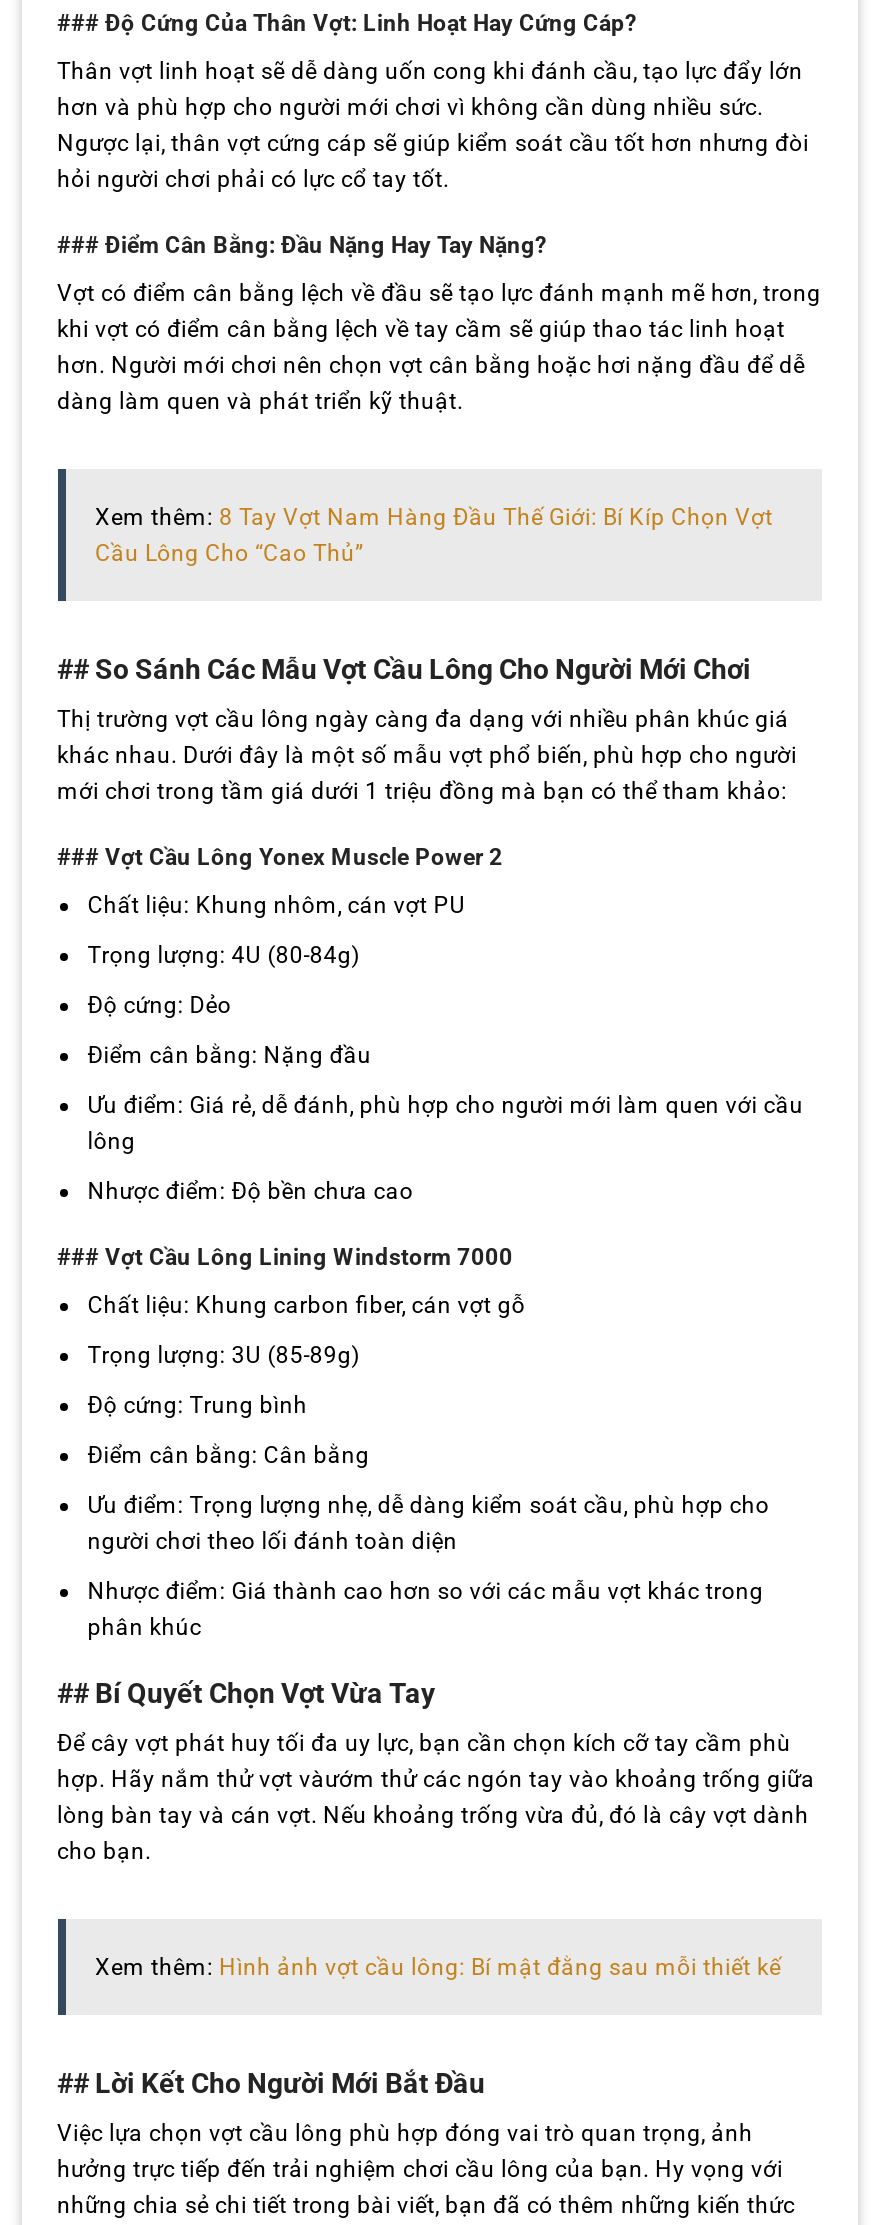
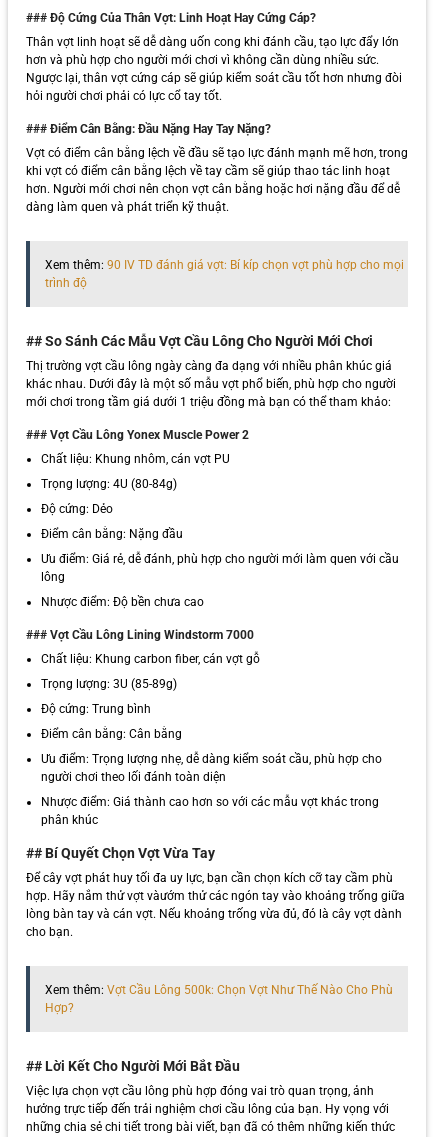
- Xem thêm: 8 Tay Vợt Nam Hàng Đầu Thế Giới: Bí Kíp Chọn Vợt
- Cầu Lông Cho “Cao Thủ”
+ Xem thêm: 90 IV TD đánh giá vợt: Bí kíp chọn vợt phù hợp cho mọi
+ trình độ

- Xem thêm: Hình ảnh vợt cầu lông: Bí mật đằng sau mỗi thiết kế
+ Xem thêm: Vợt Cầu Lông 500k: Chọn Vợt Như Thế Nào Cho Phù
+ Hợp?
